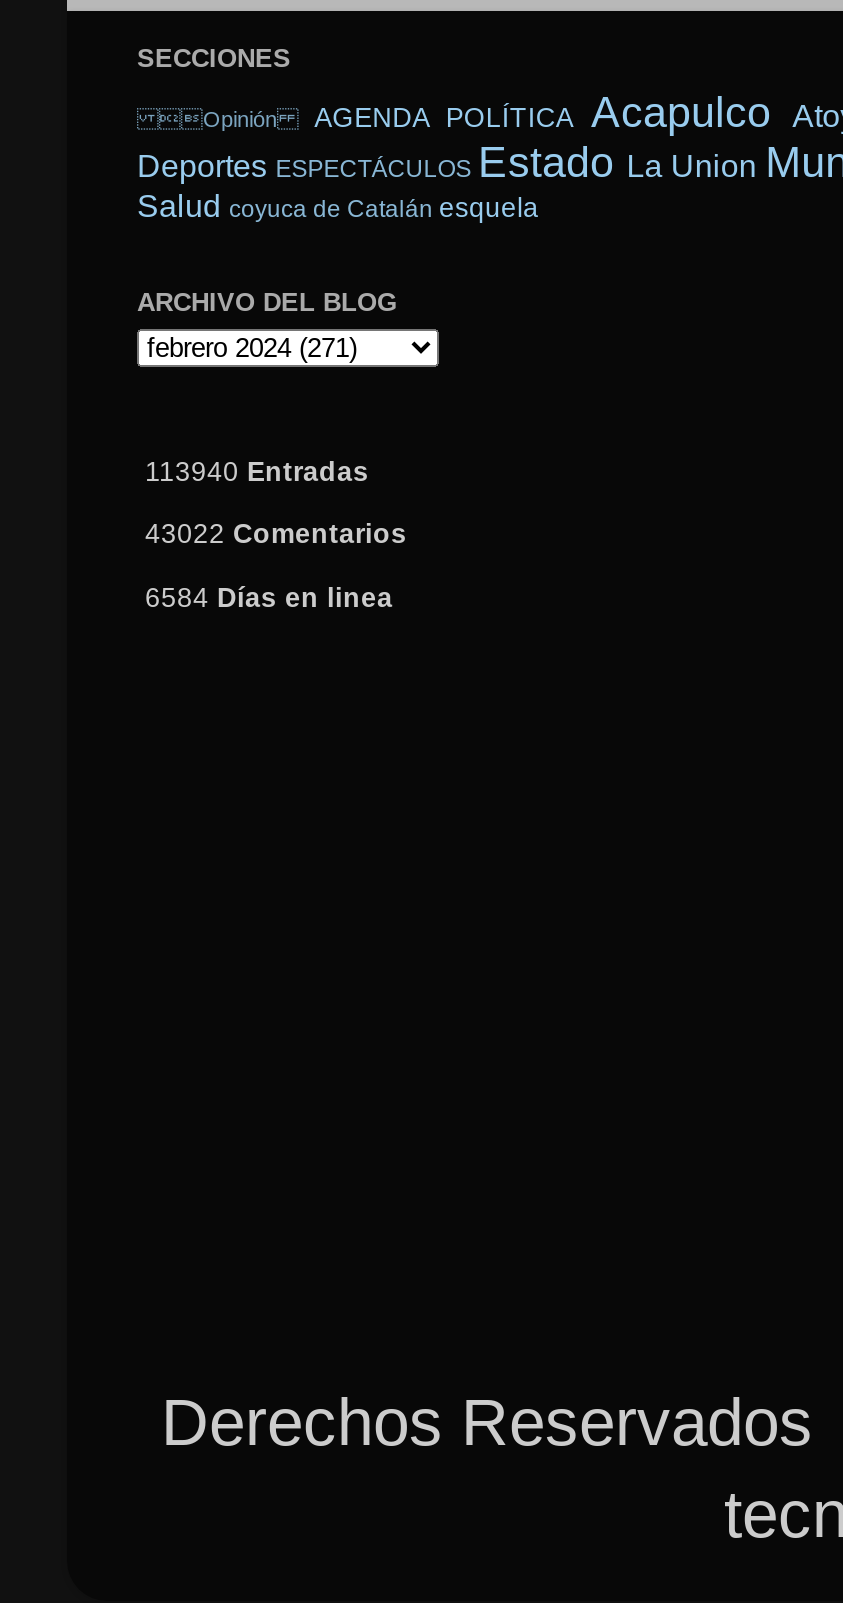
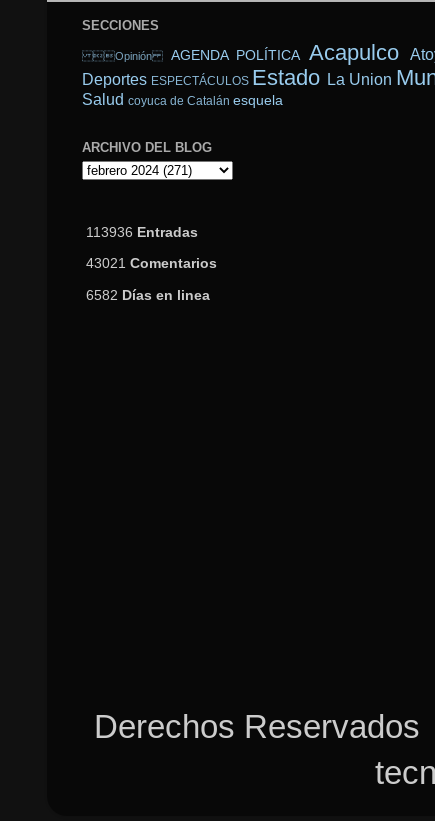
- 113940 Entradas
+ 113936 Entradas

- 43022 Comentarios
+ 43021 Comentarios

- 6584 Días en linea
+ 6582 Días en linea
